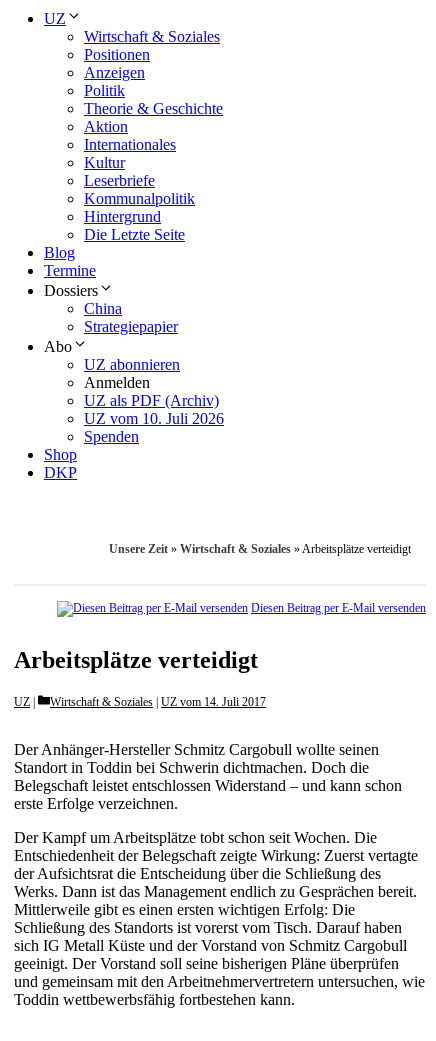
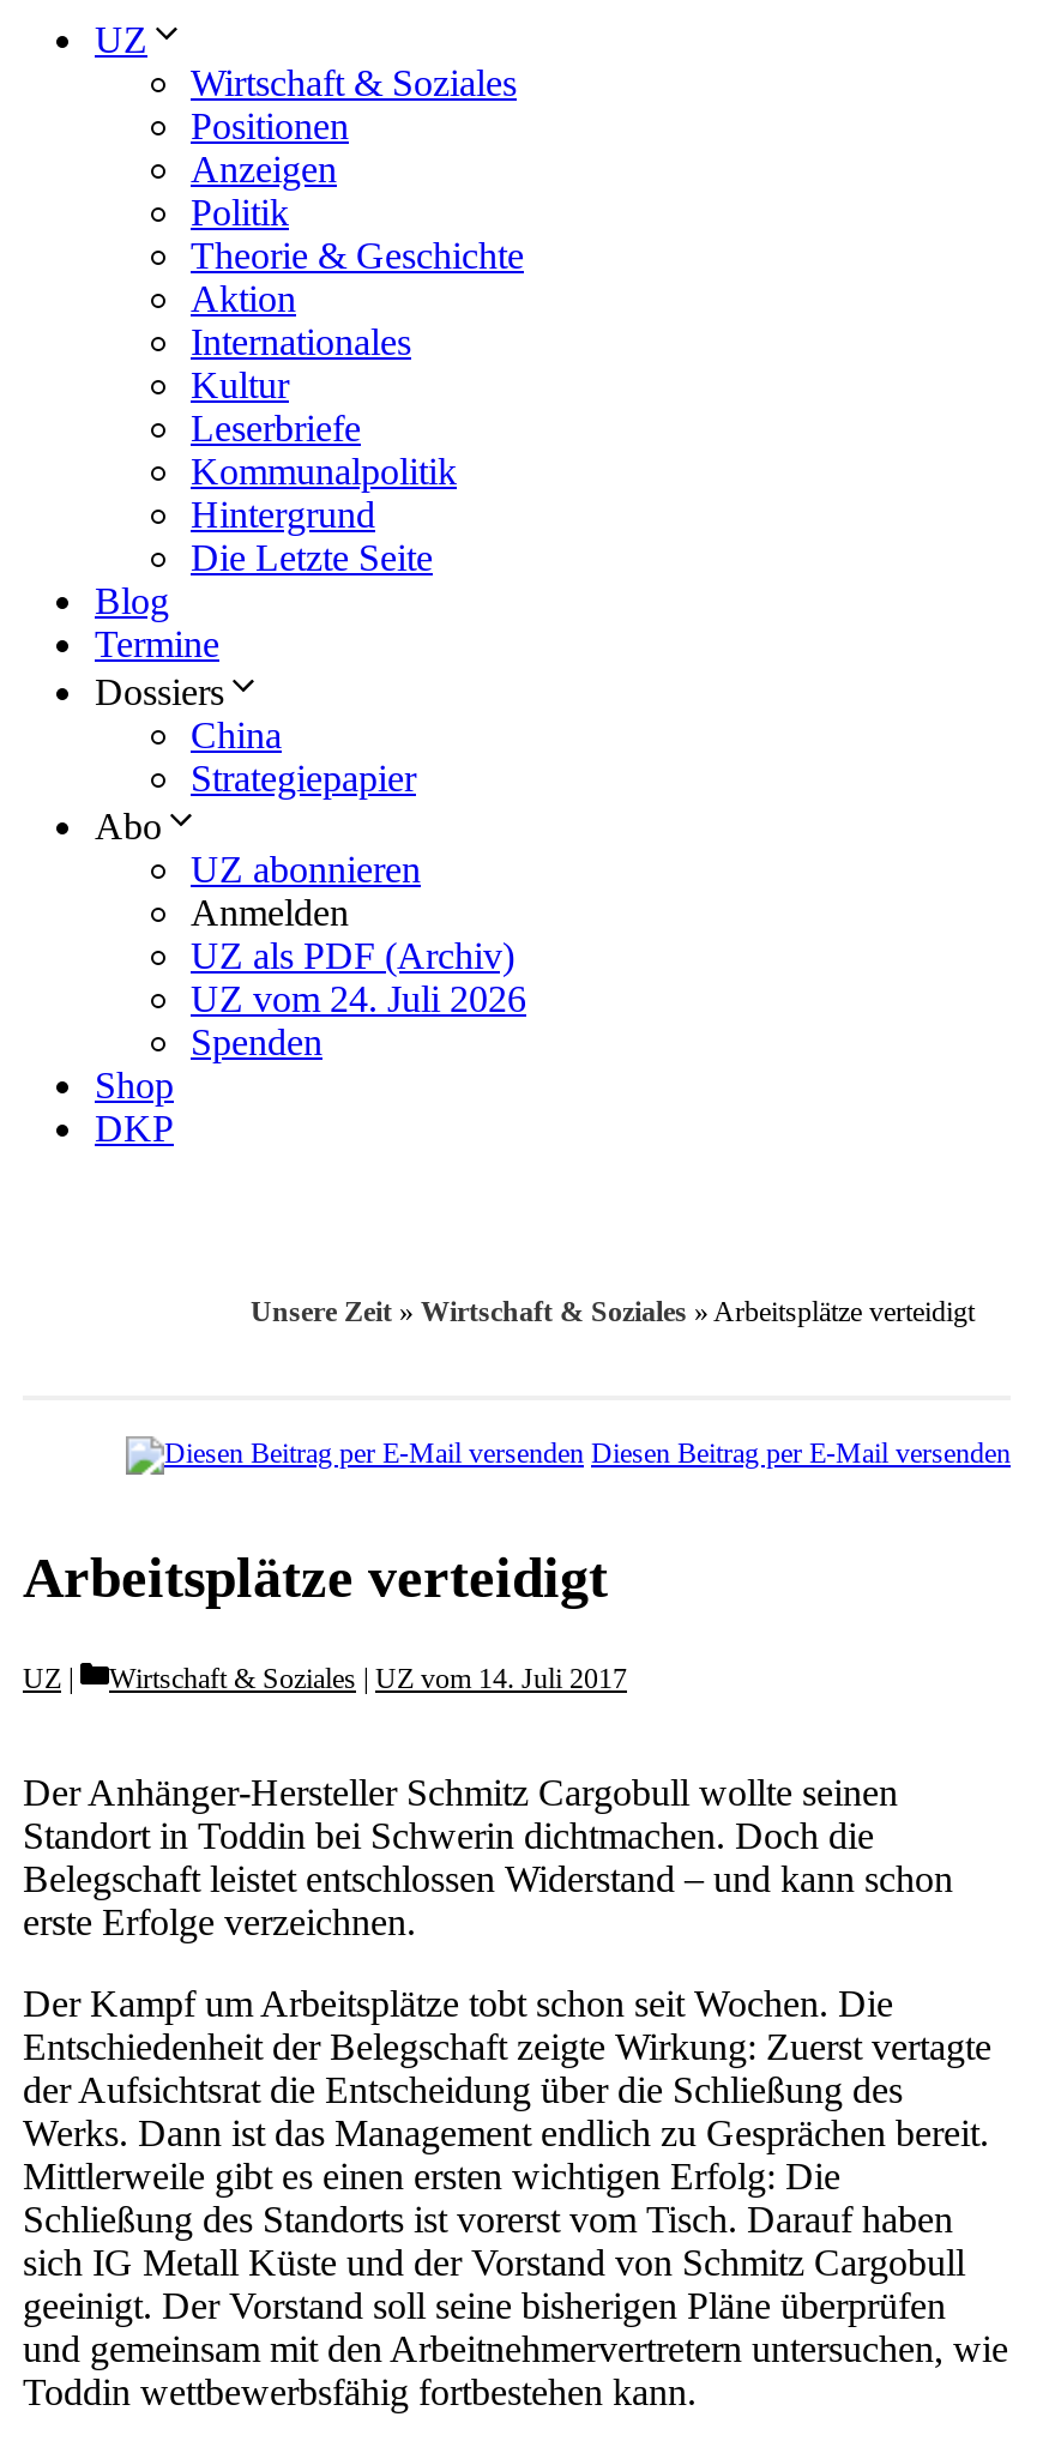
- UZ vom 10. Juli 2026
+ UZ vom 24. Juli 2026
